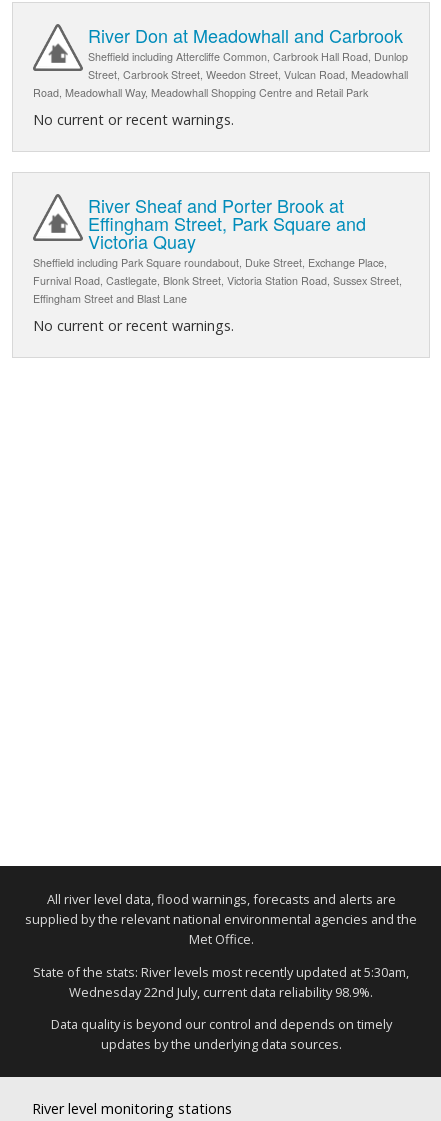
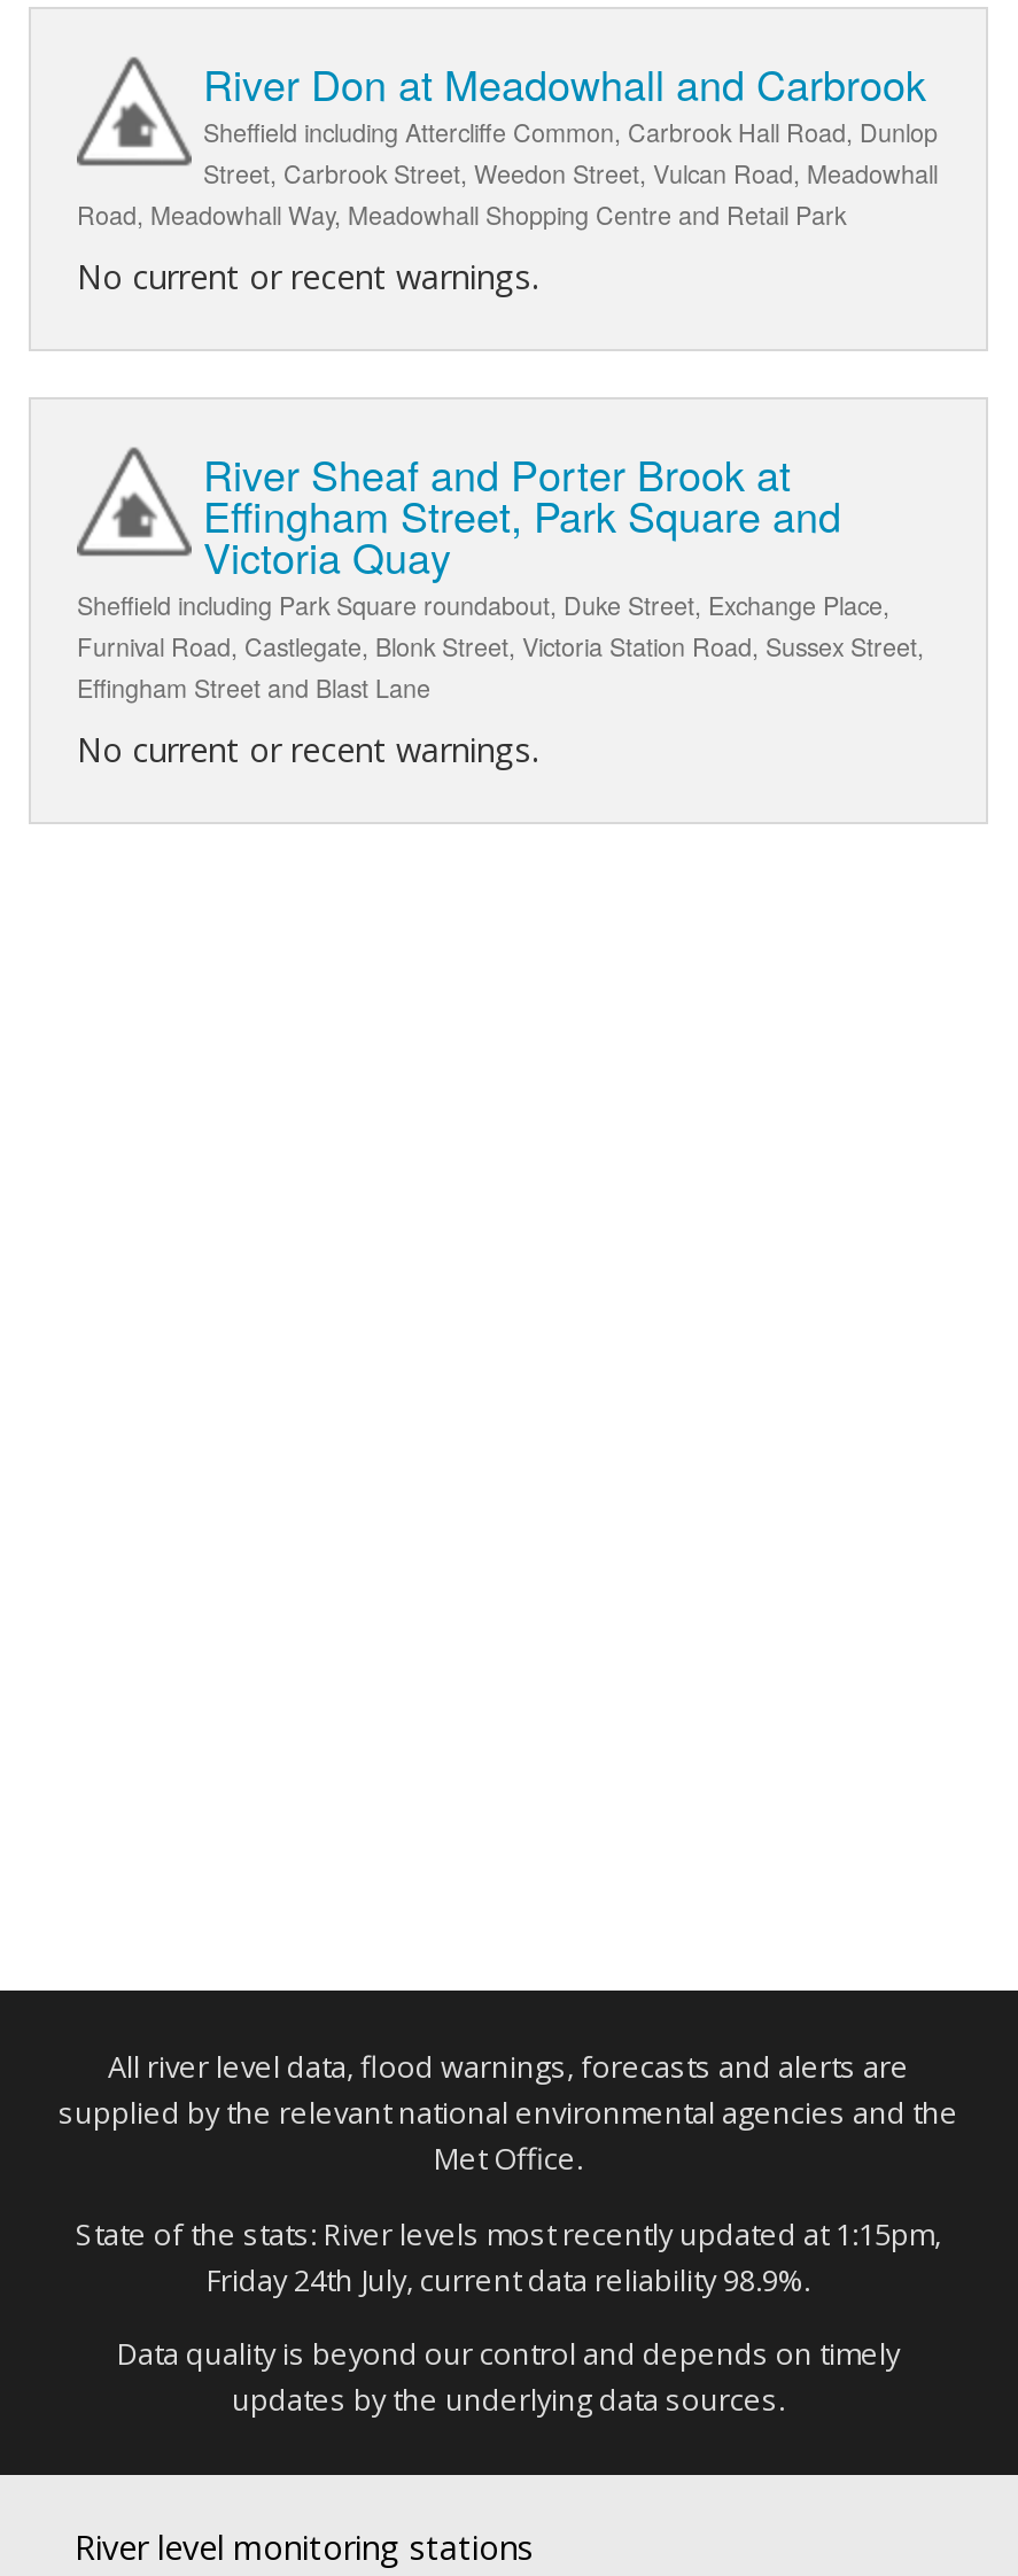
- State of the stats: River levels most recently updated at 5:30am,
+ State of the stats: River levels most recently updated at 1:15pm,

- Wednesday 22nd July, current data reliability 98.9%.
+ Friday 24th July, current data reliability 98.9%.
